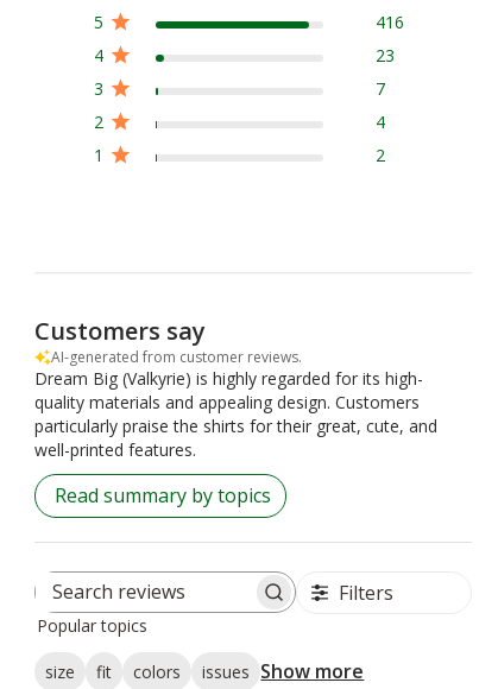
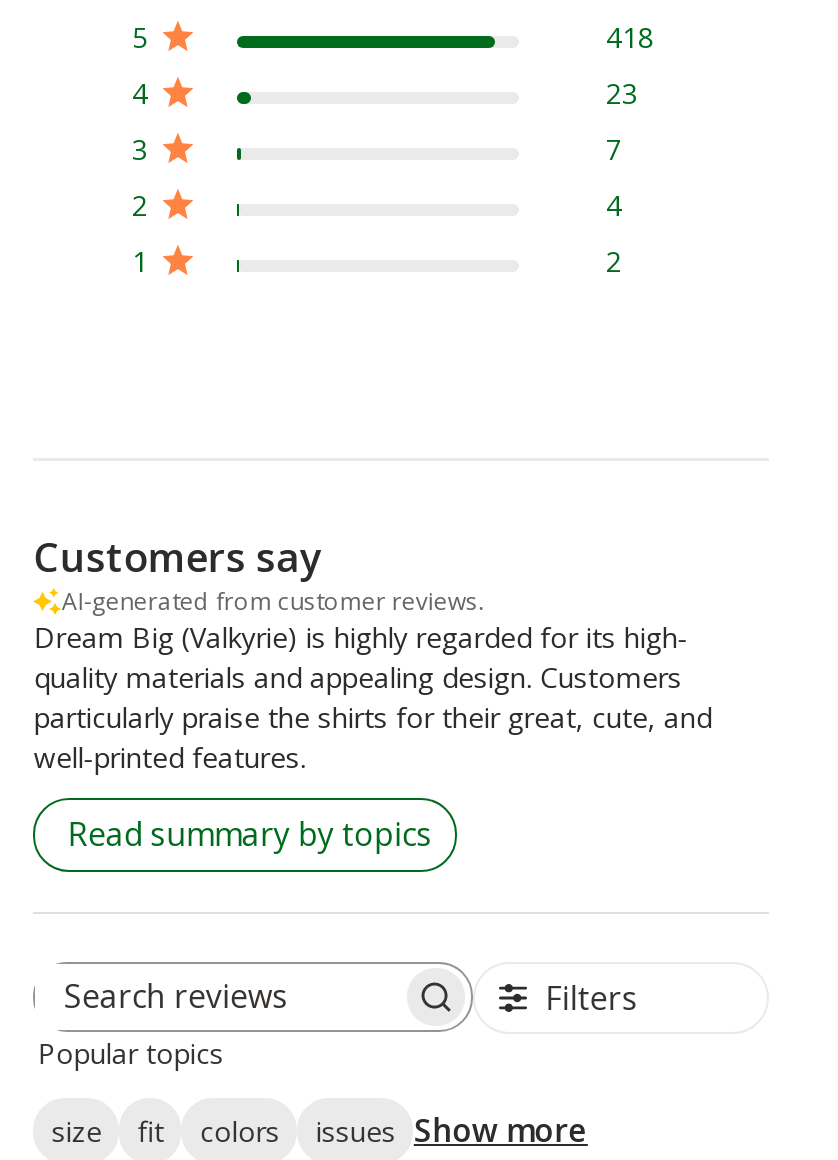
- 416
+ 418
